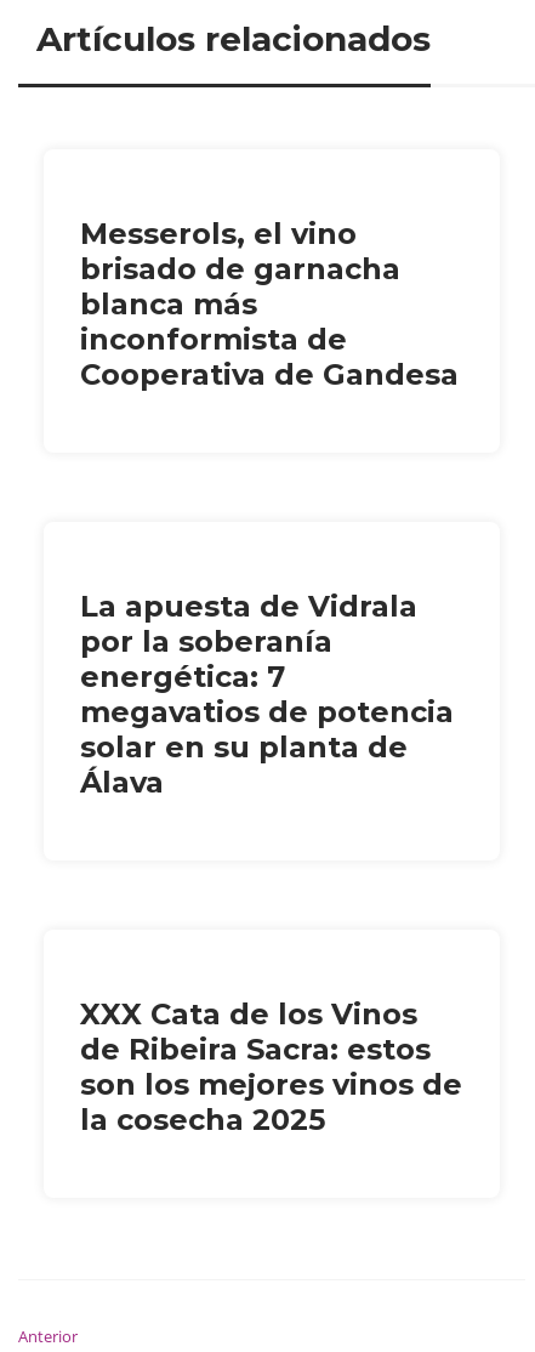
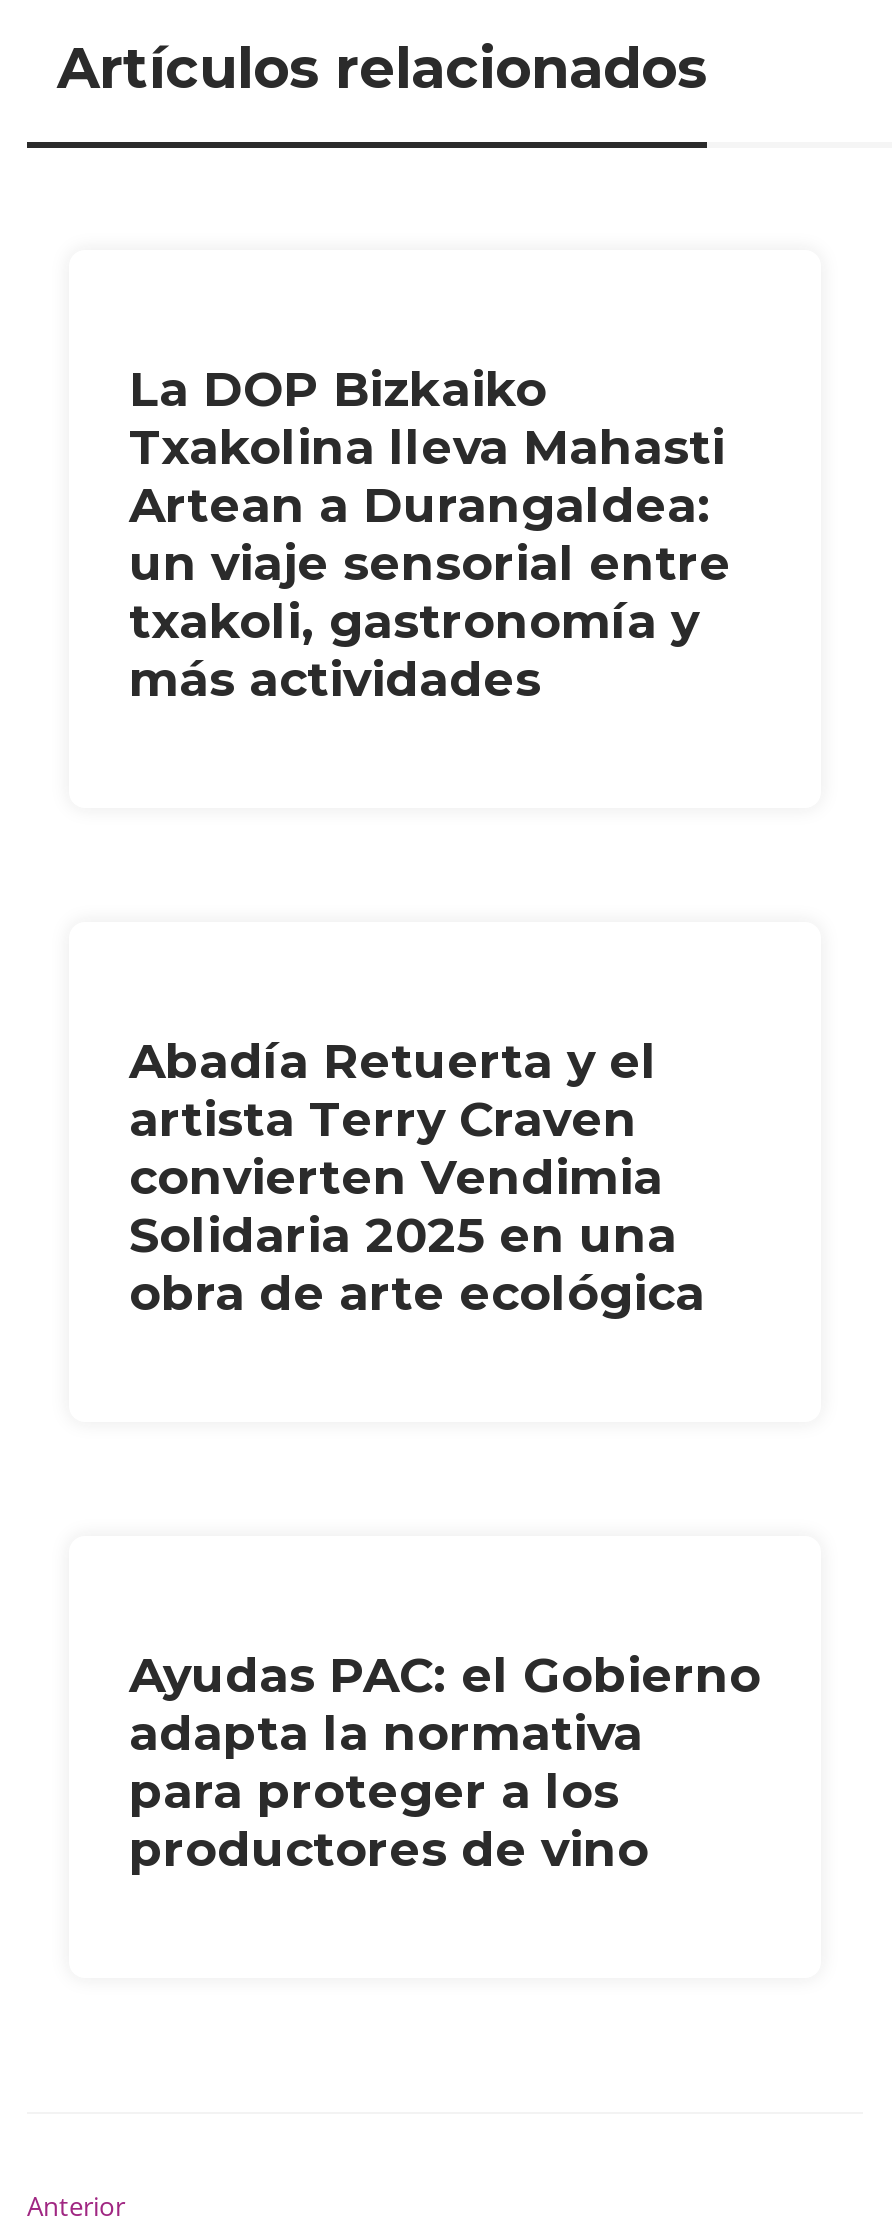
- Messerols, el vino
- brisado de garnacha
- blanca más
- inconformista de
- Cooperativa de Gandesa
+ La DOP Bizkaiko
+ Txakolina lleva Mahasti
+ Artean a Durangaldea:
+ un viaje sensorial entre
+ txakoli, gastronomía y
+ más actividades

- La apuesta de Vidrala
- por la soberanía
- energética: 7
- megavatios de potencia
- solar en su planta de
- Álava
+ Abadía Retuerta y el
+ artista Terry Craven
+ convierten Vendimia
+ Solidaria 2025 en una
+ obra de arte ecológica

- XXX Cata de los Vinos
- de Ribeira Sacra: estos
- son los mejores vinos de
- la cosecha 2025
+ Ayudas PAC: el Gobierno
+ adapta la normativa
+ para proteger a los
+ productores de vino
